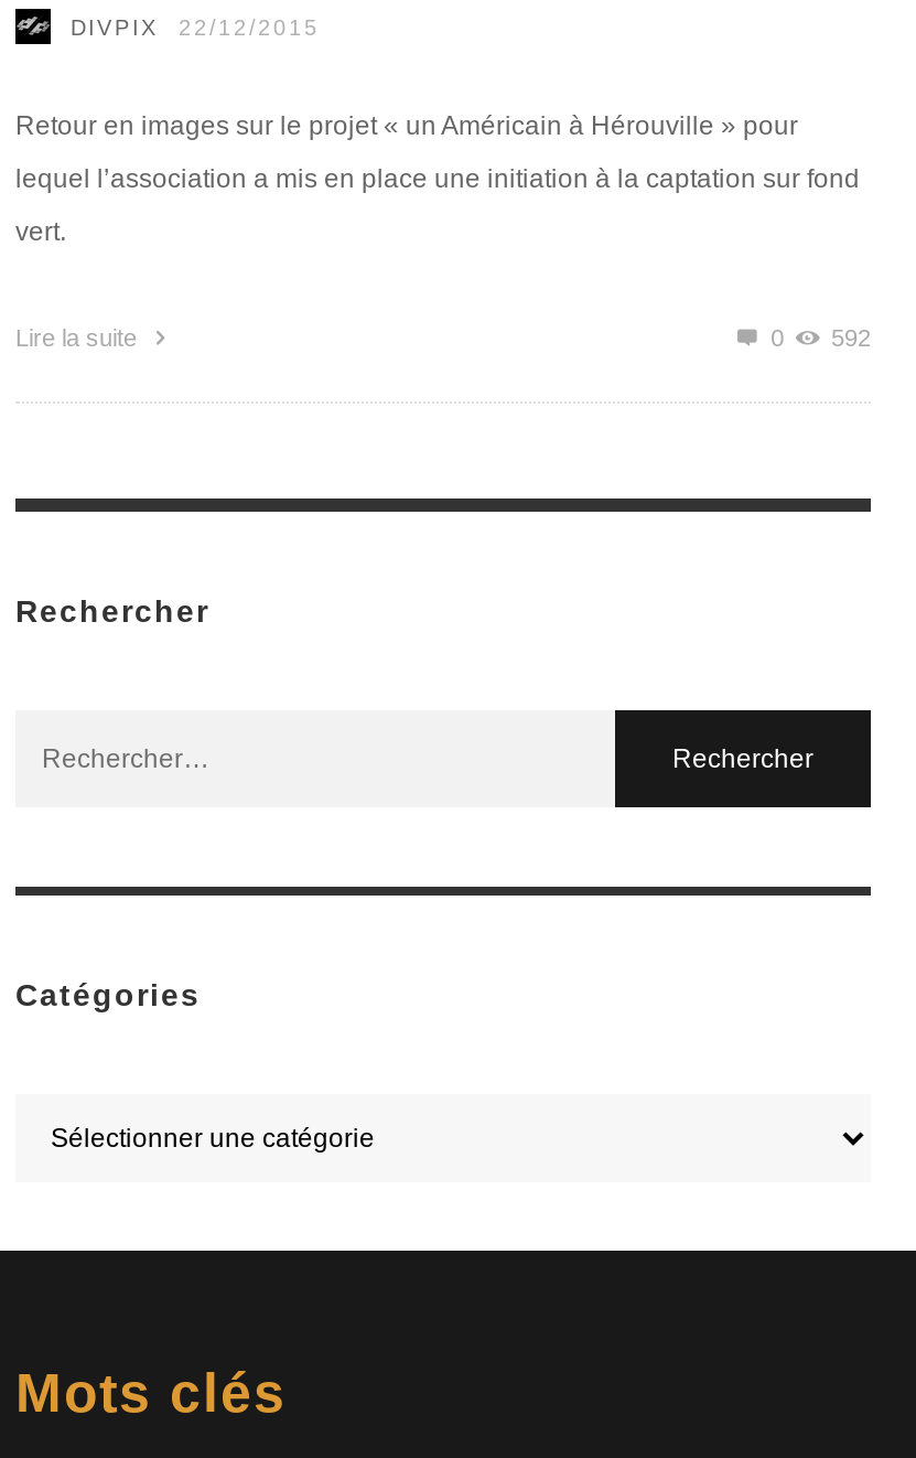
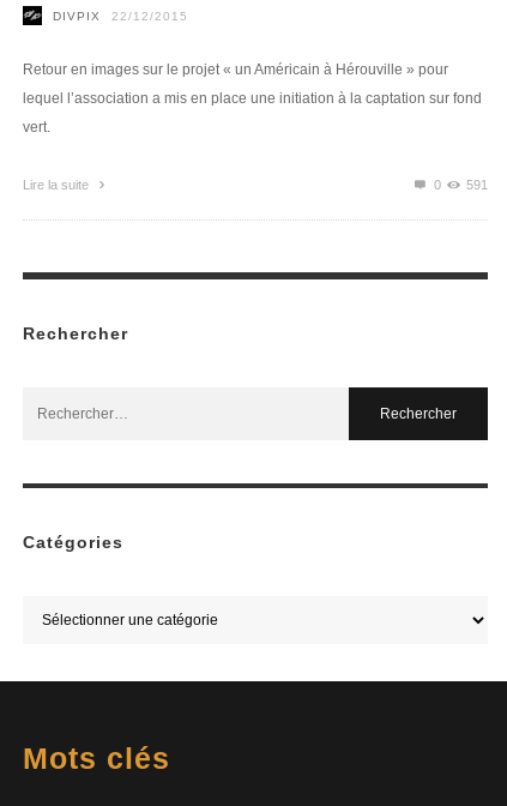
- 0 592
+ 0 591
